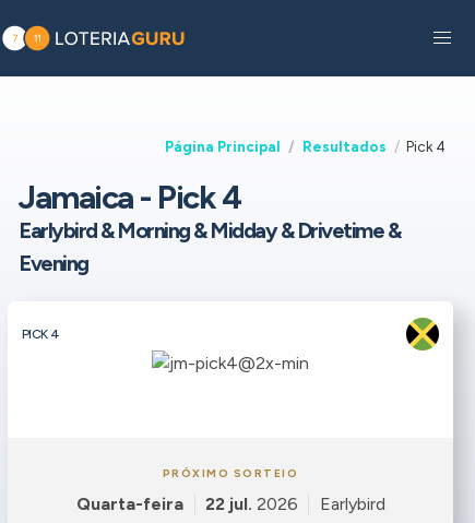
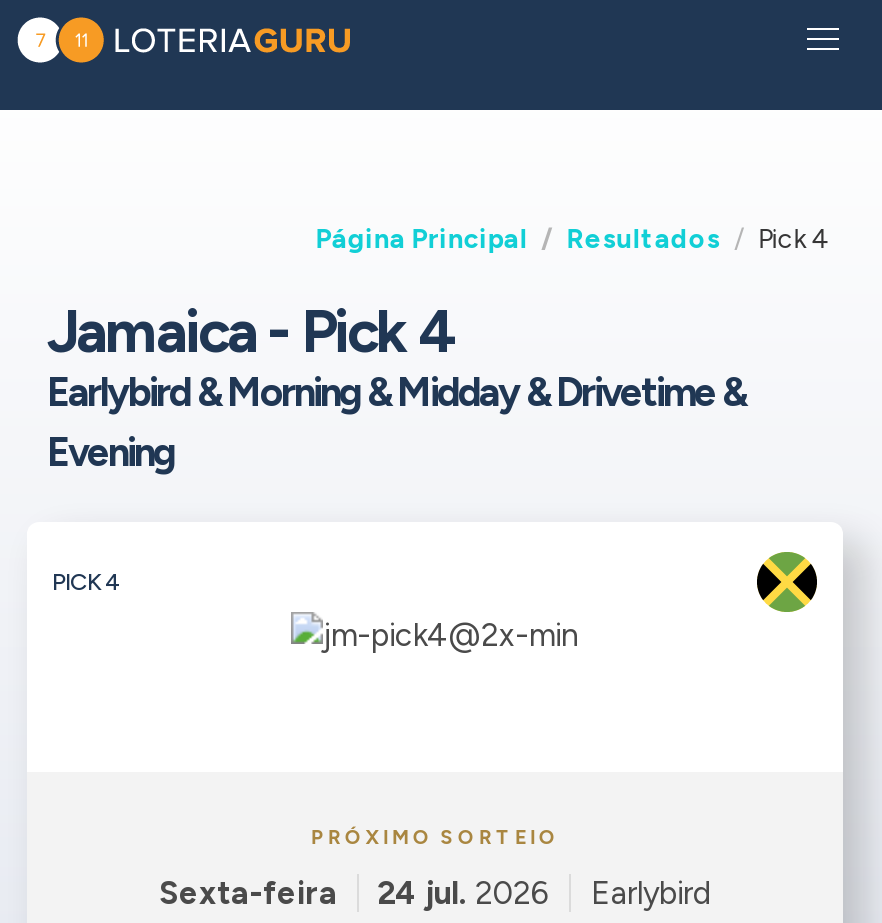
- Quarta-feira
- 22 jul. 2026
+ Sexta-feira
+ 24 jul. 2026
